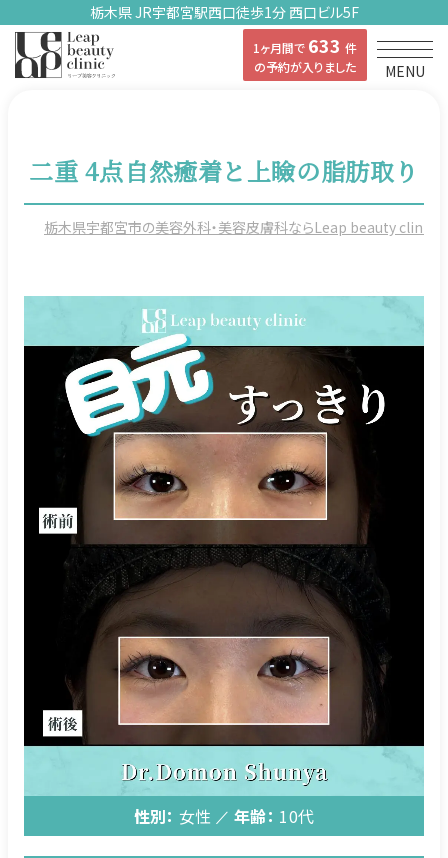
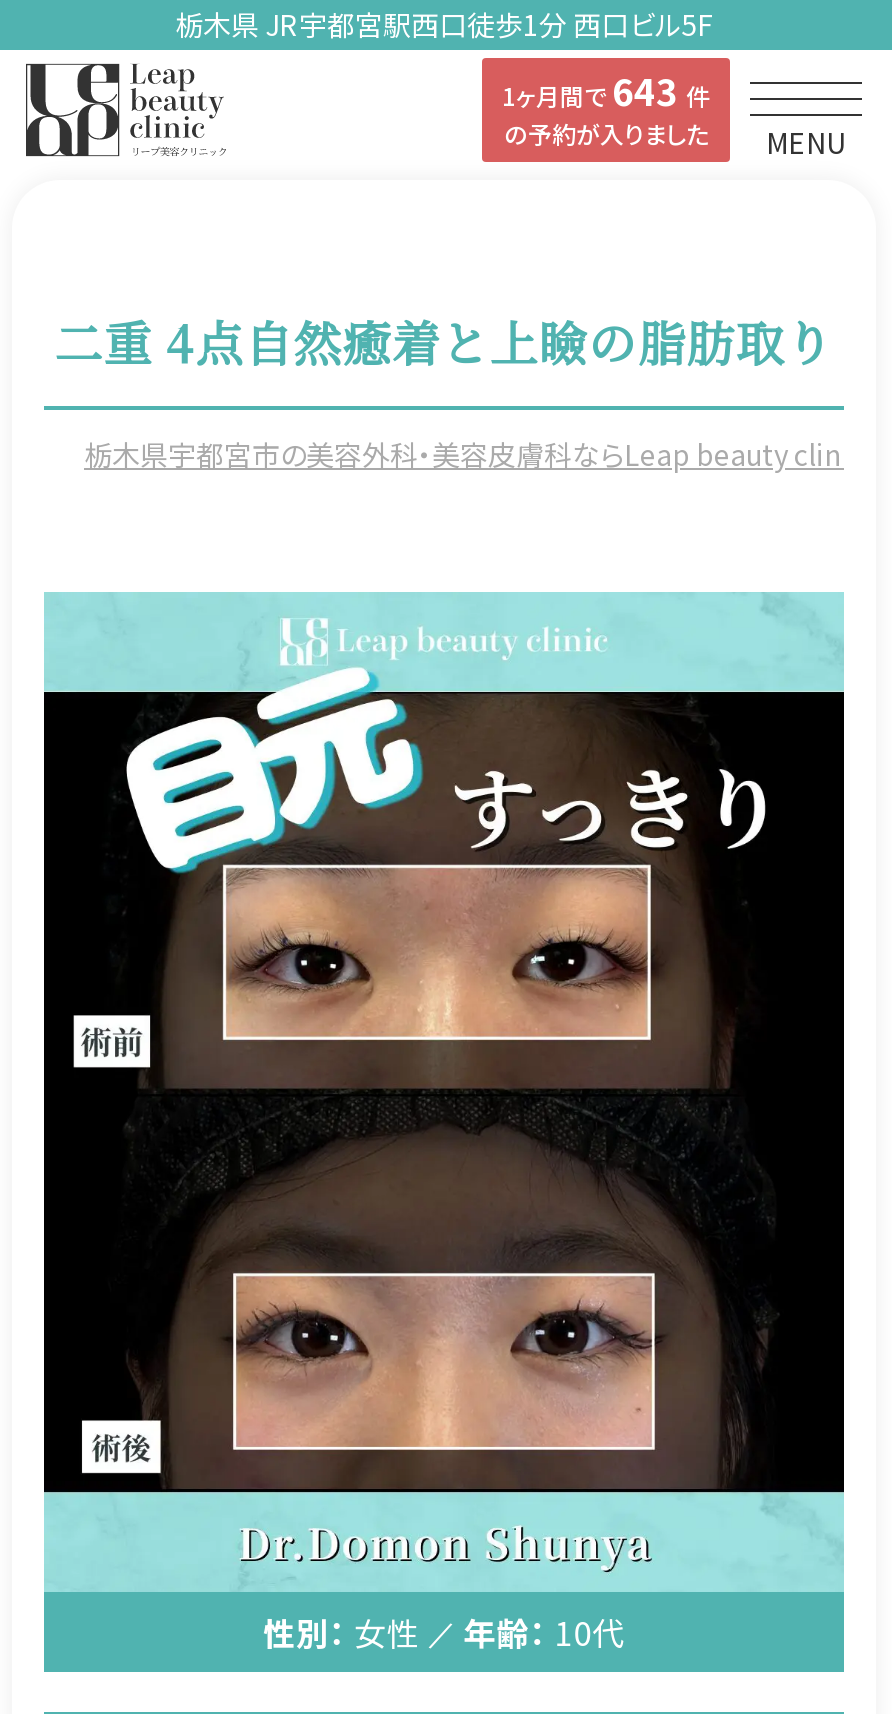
- 1ヶ月間で633件
+ 1ヶ月間で643件
